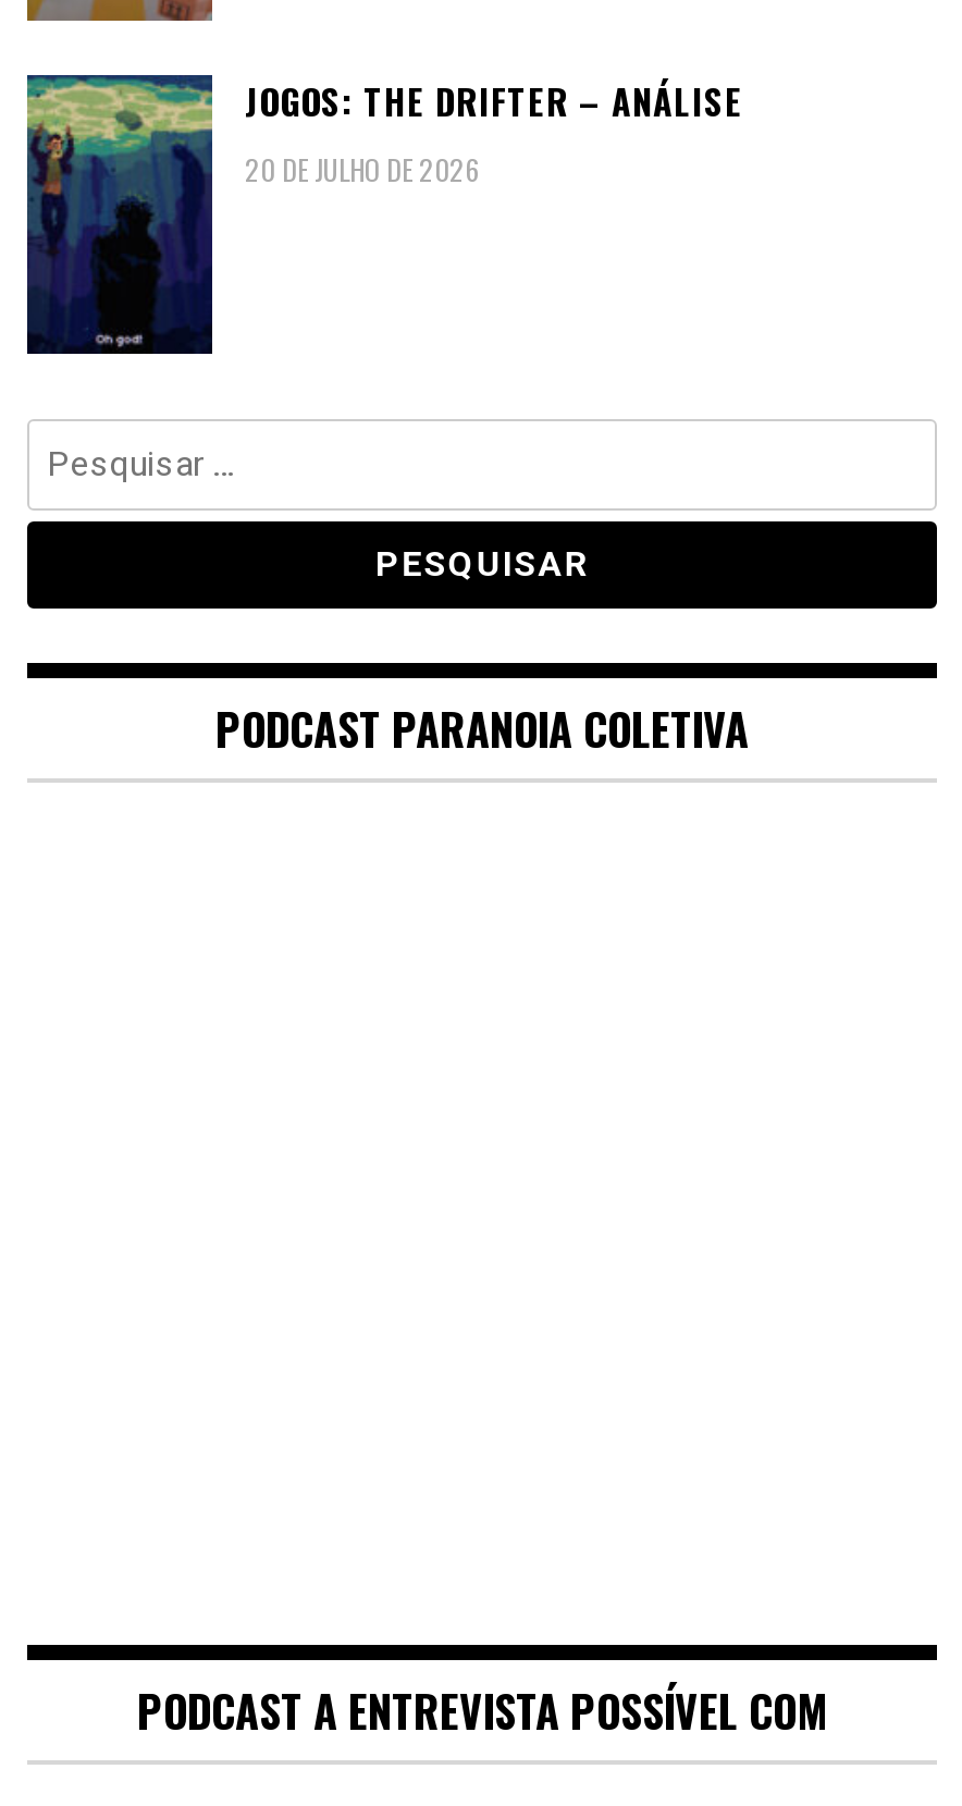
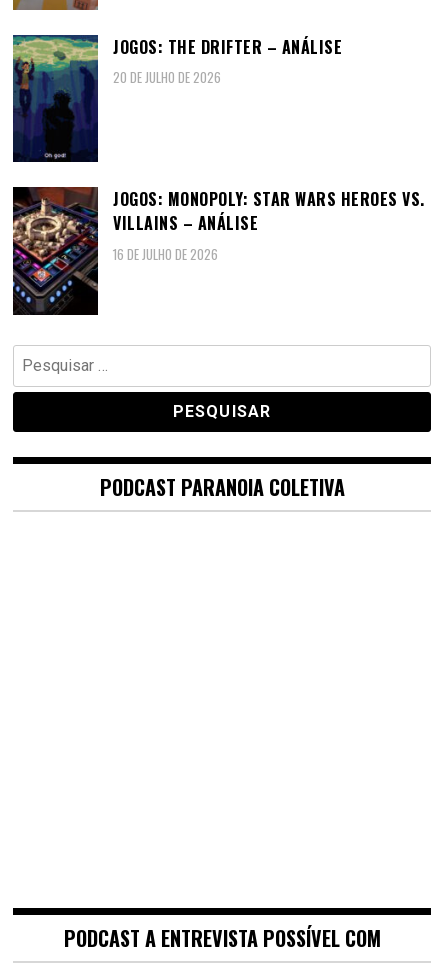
+ [image]
+ JOGOS: MONOPOLY: STAR WARS HEROES VS.
+ VILLAINS – ANÁLISE
+ 16 DE JULHO DE 2026
